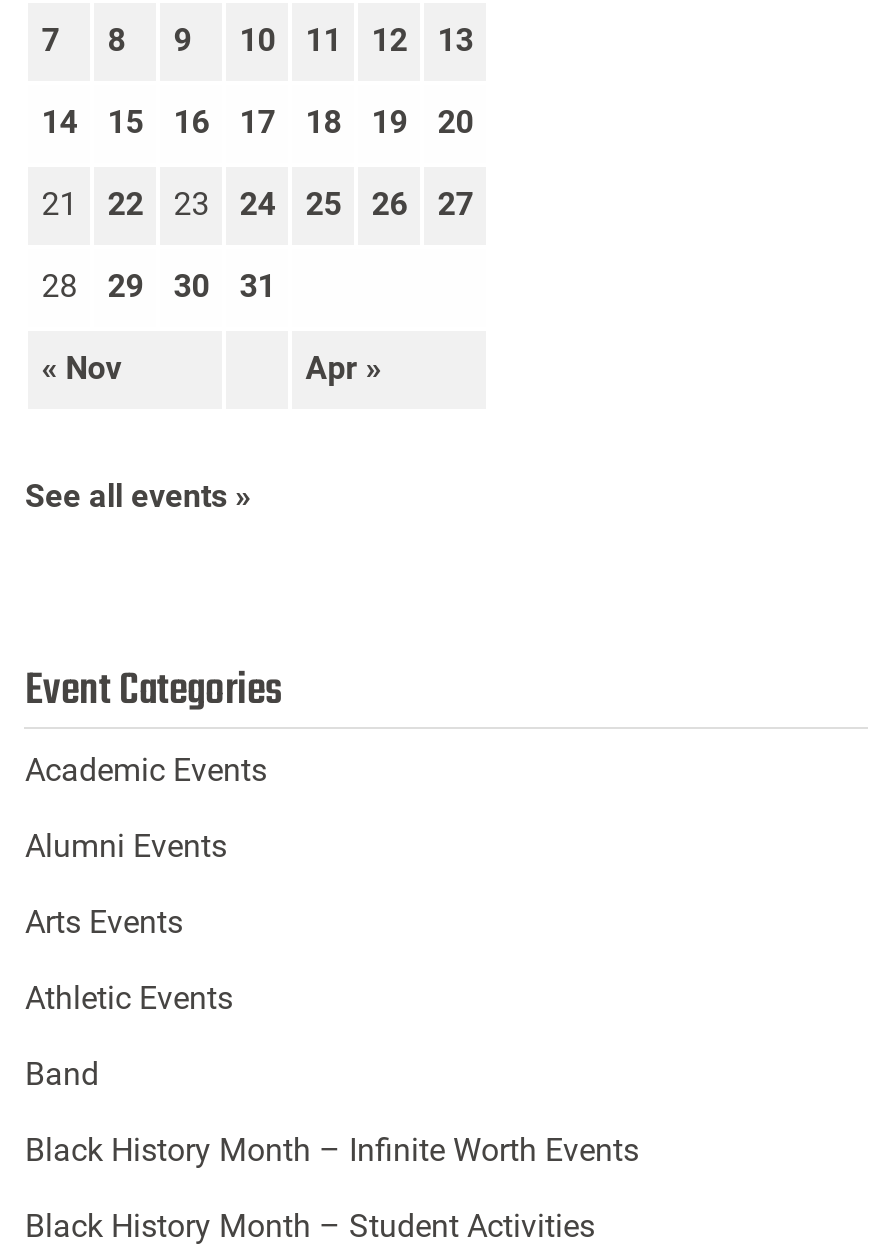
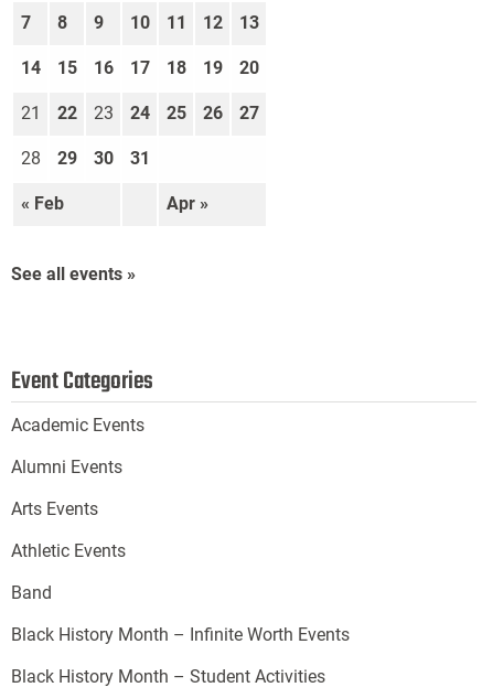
- « Nov
+ « Feb
